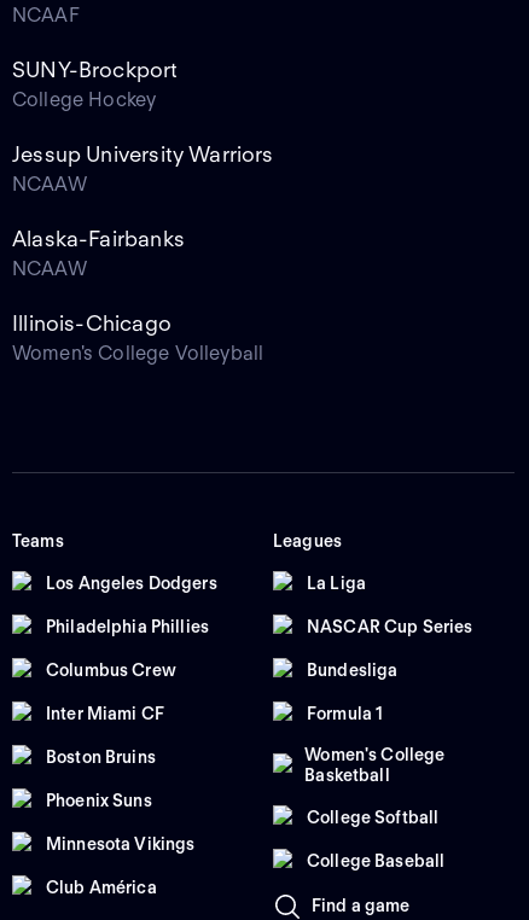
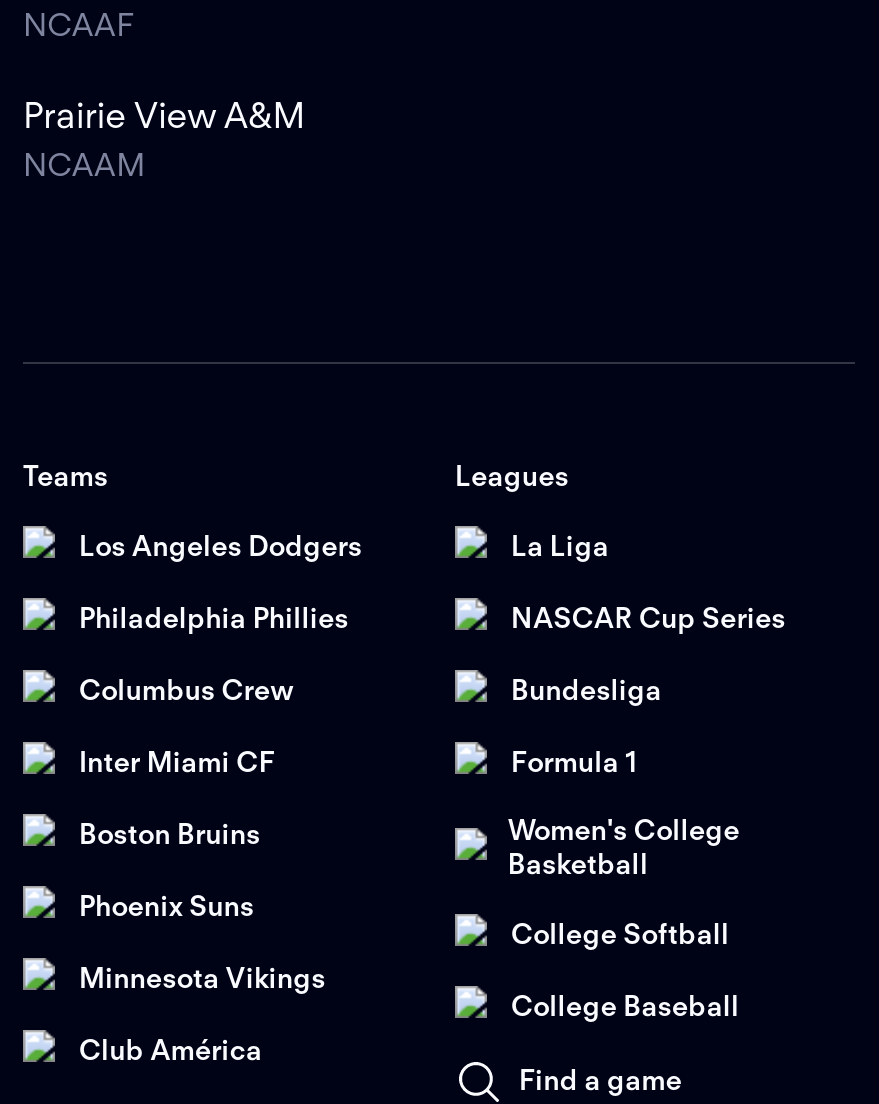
- SUNY-Brockport
- College Hockey
- Jessup University Warriors
- NCAAW
- Alaska-Fairbanks
- NCAAW
- Illinois-Chicago
- Women's College Volleyball
+ Prairie View A&M
+ NCAAM
